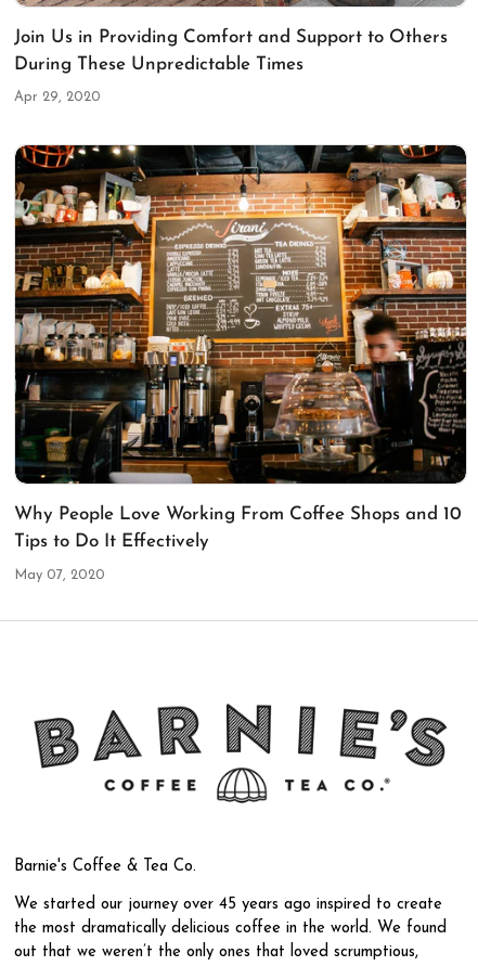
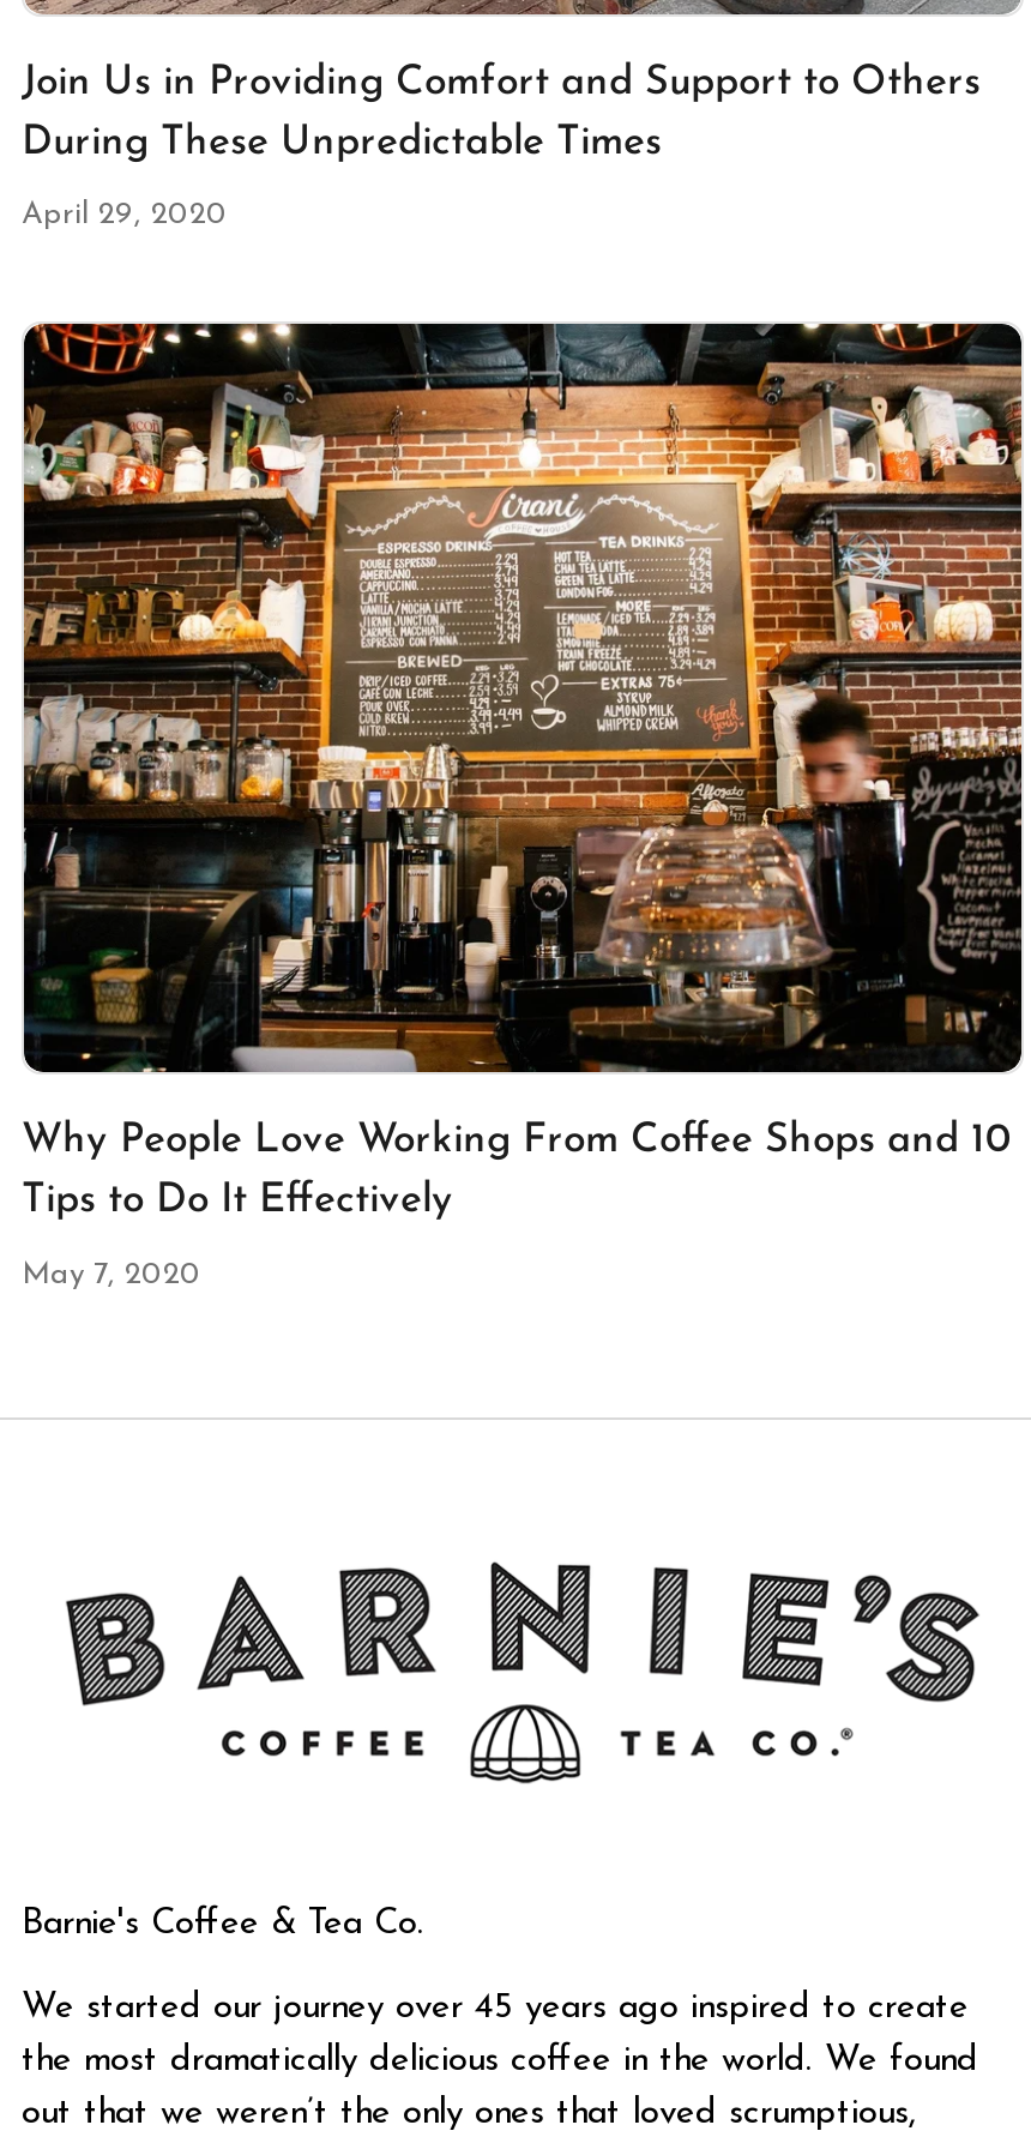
- Apr 29, 2020
+ April 29, 2020

- May 07, 2020
+ May 7, 2020
